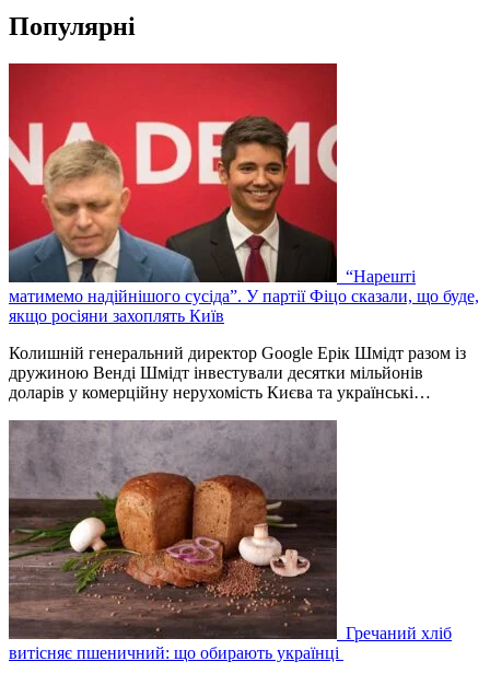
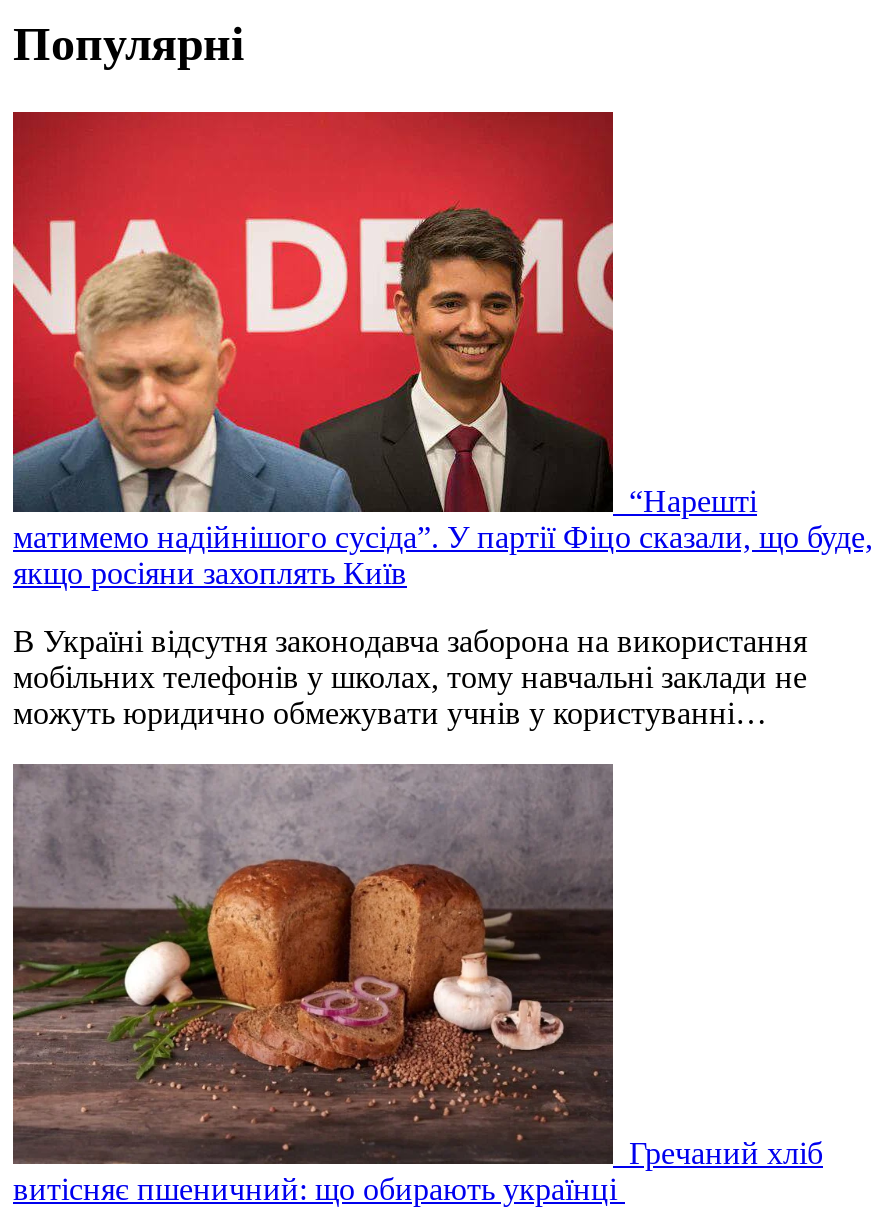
- Колишній генеральний директор Google Ерік Шмідт разом із
- дружиною Венді Шмідт інвестували десятки мільйонів
- доларів у комерційну нерухомість Києва та українські…
+ В Україні відсутня законодавча заборона на використання
+ мобільних телефонів у школах, тому навчальні заклади не
+ можуть юридично обмежувати учнів у користуванні…
